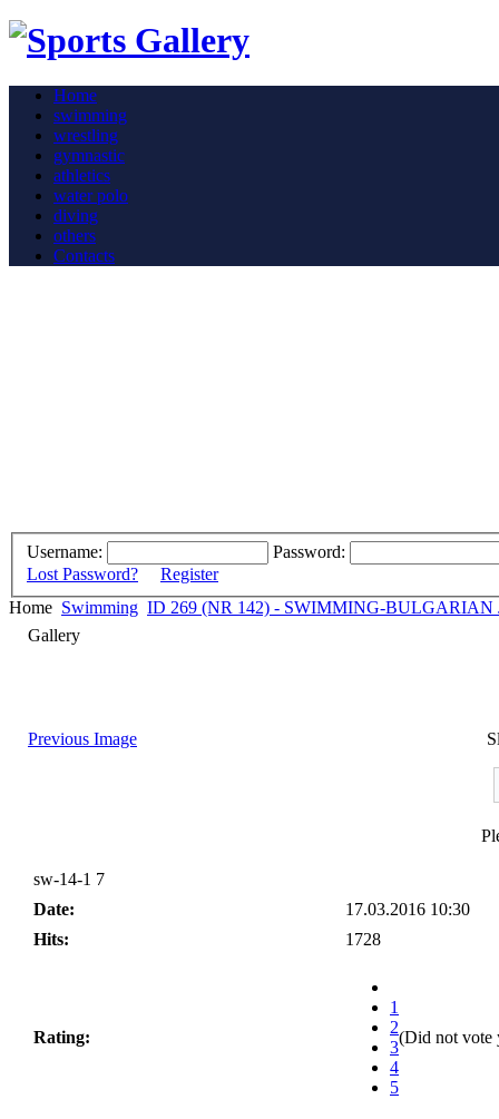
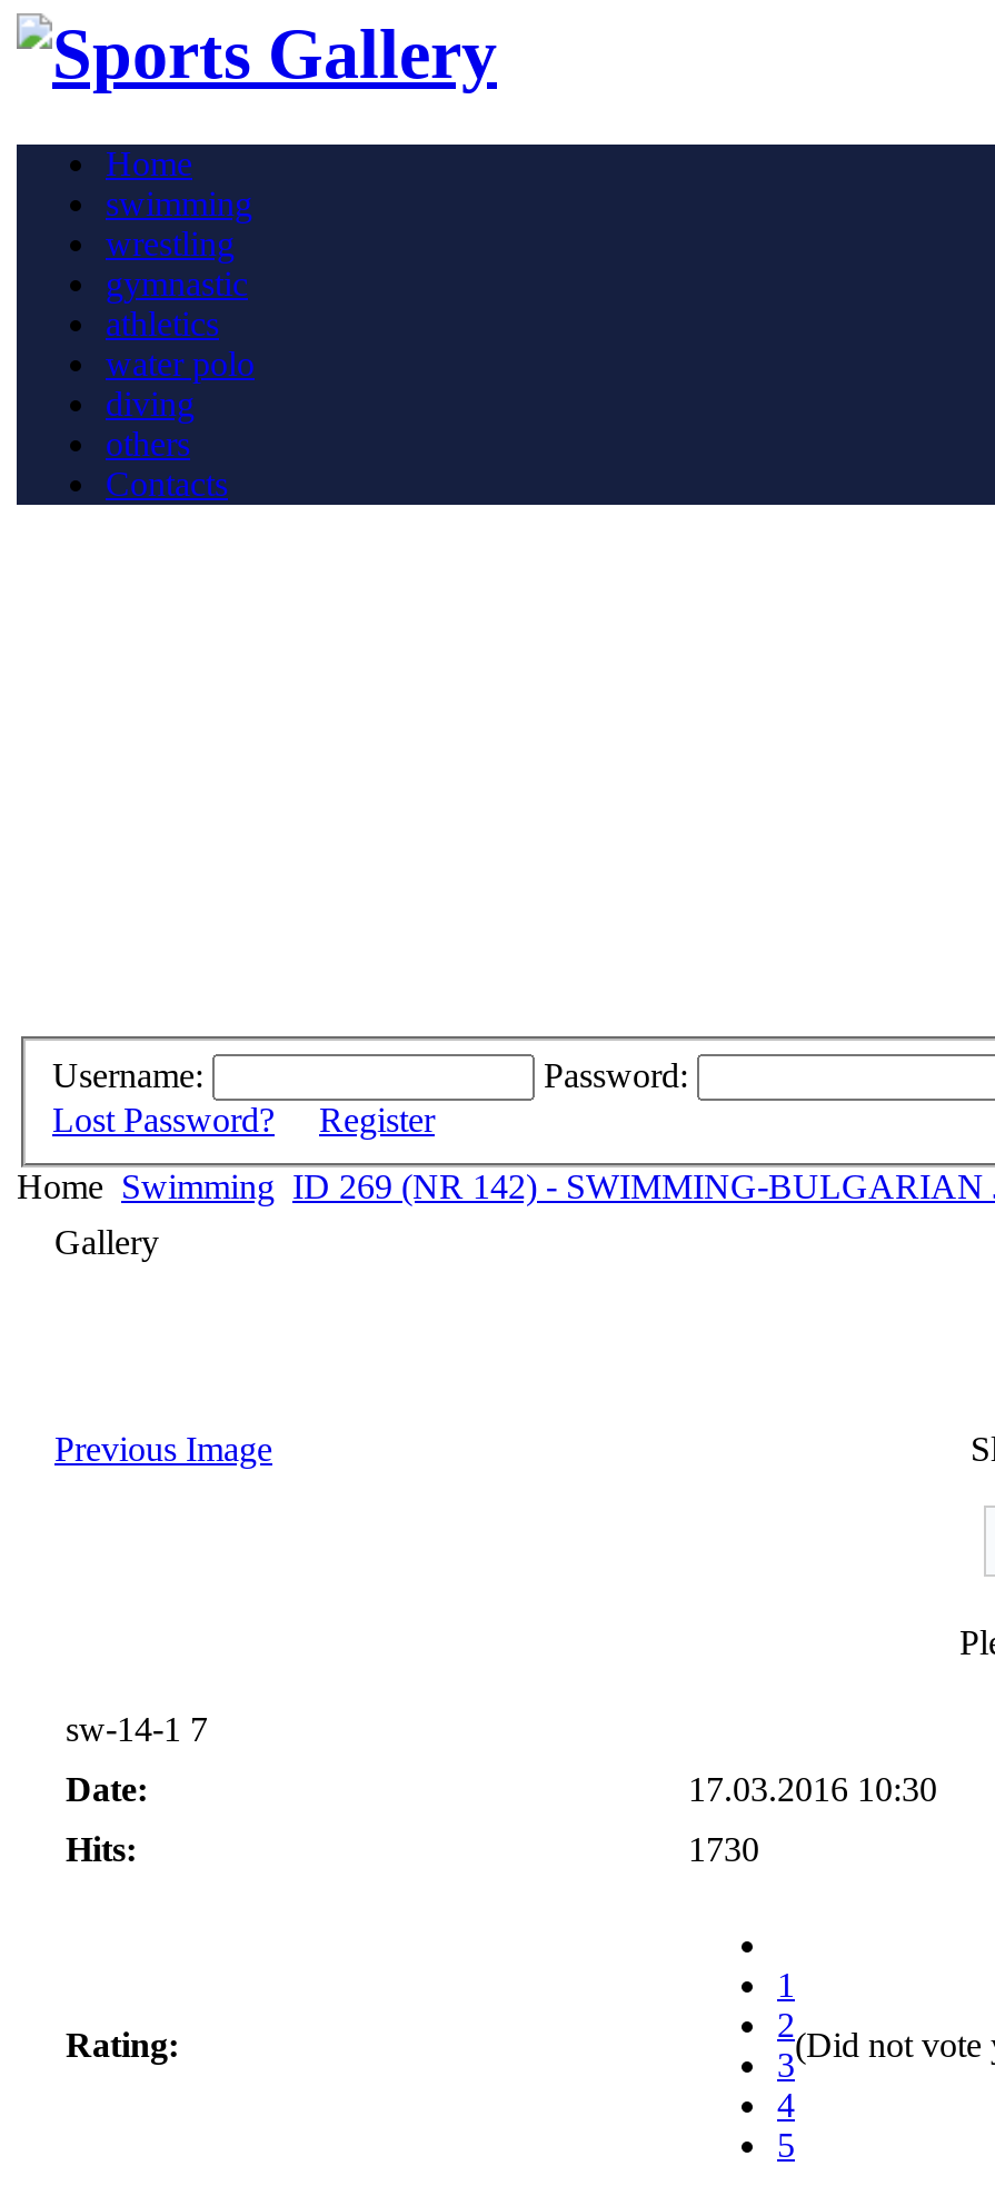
- 1728
+ 1730
